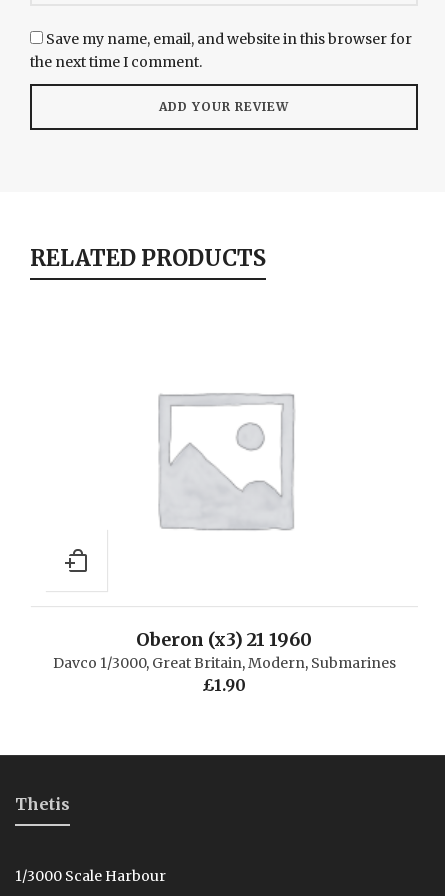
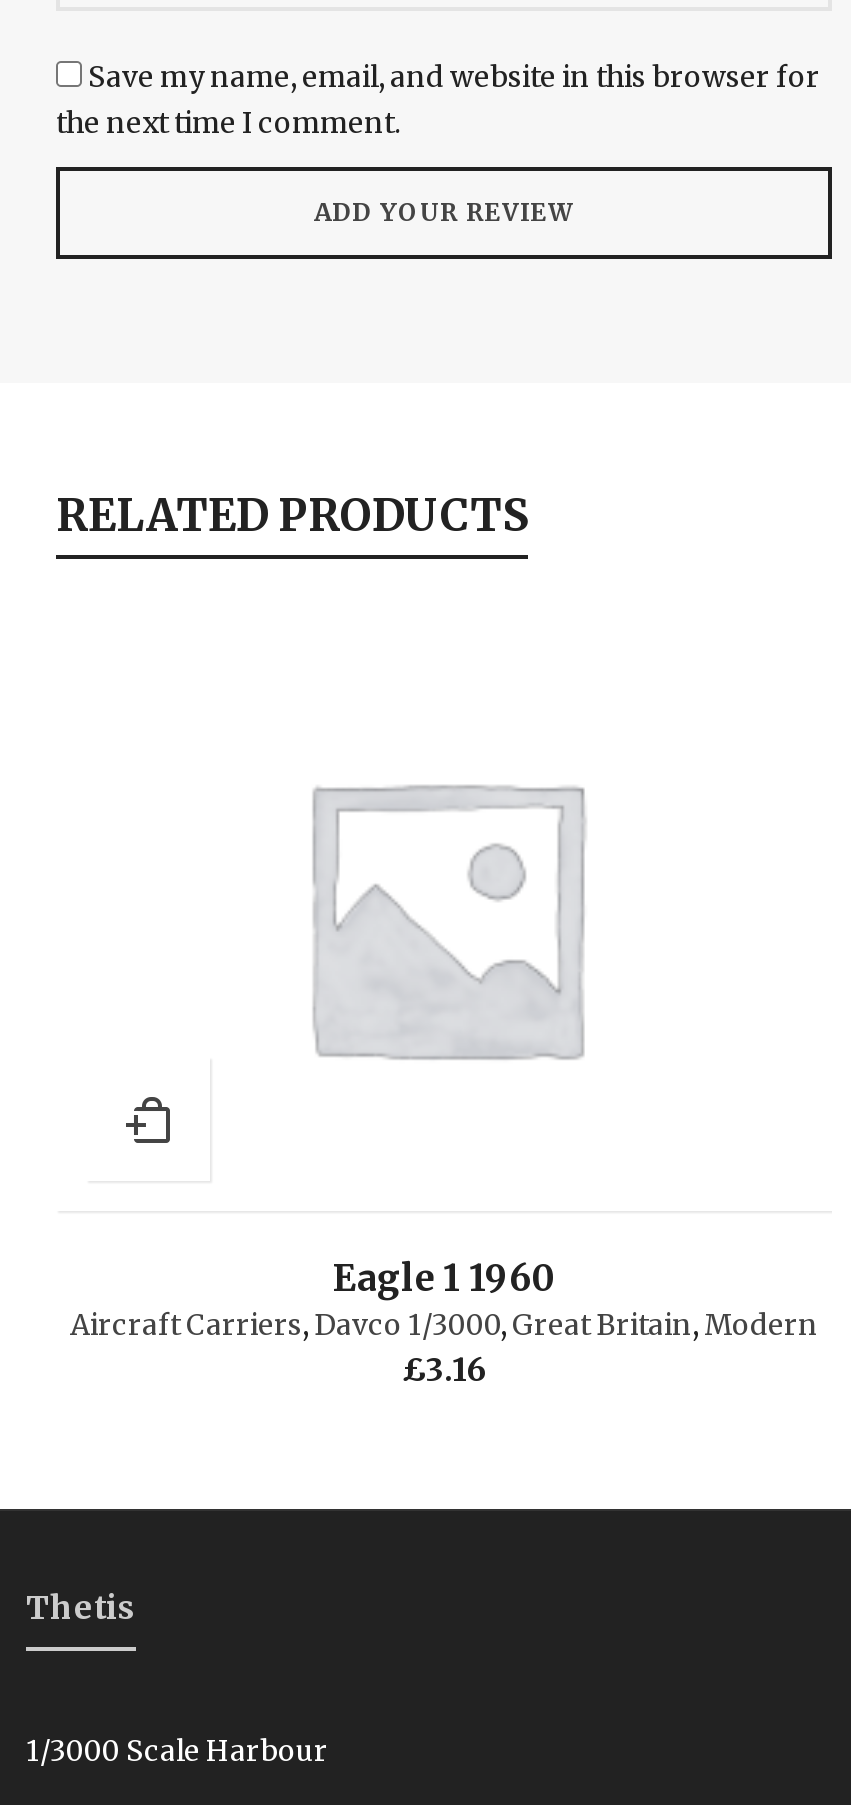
- Oberon (x3) 21 1960
- Davco 1/3000, Great Britain, Modern, Submarines
- £1.90
+ Eagle 1 1960
+ Aircraft Carriers, Davco 1/3000, Great Britain, Modern
+ £3.16
